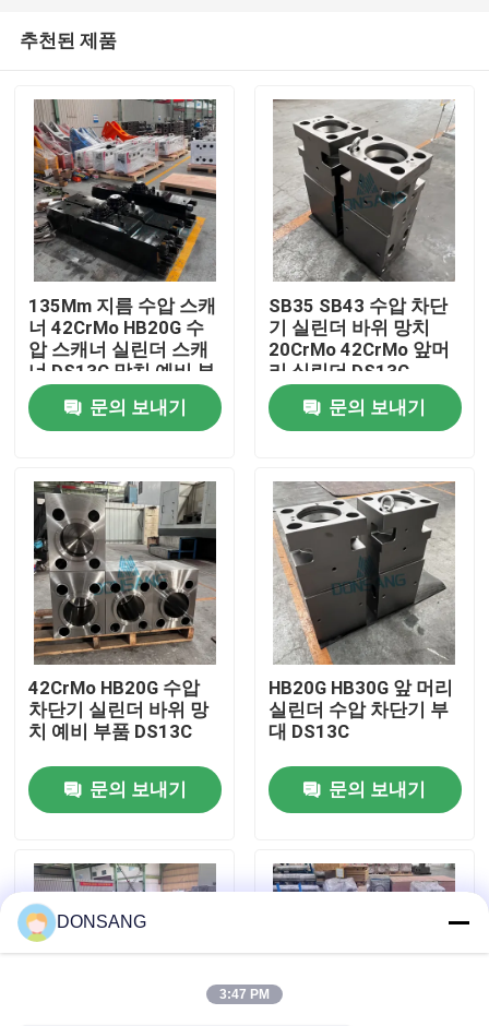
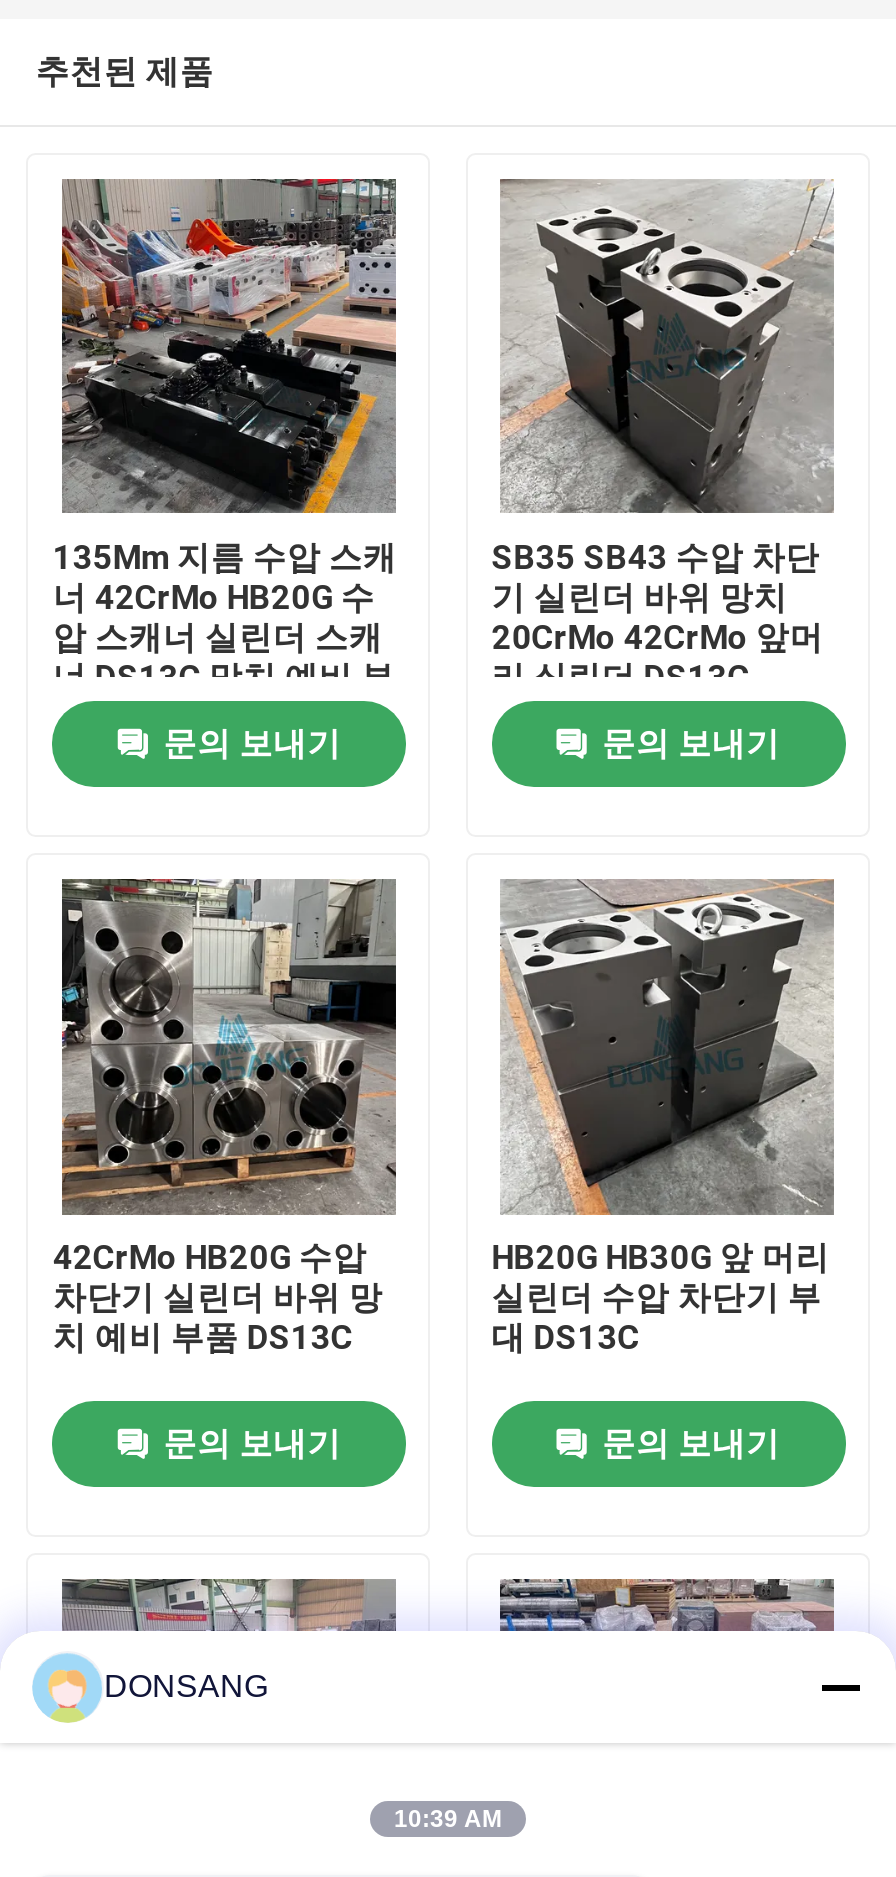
- 3:47 PM
+ 10:39 AM
